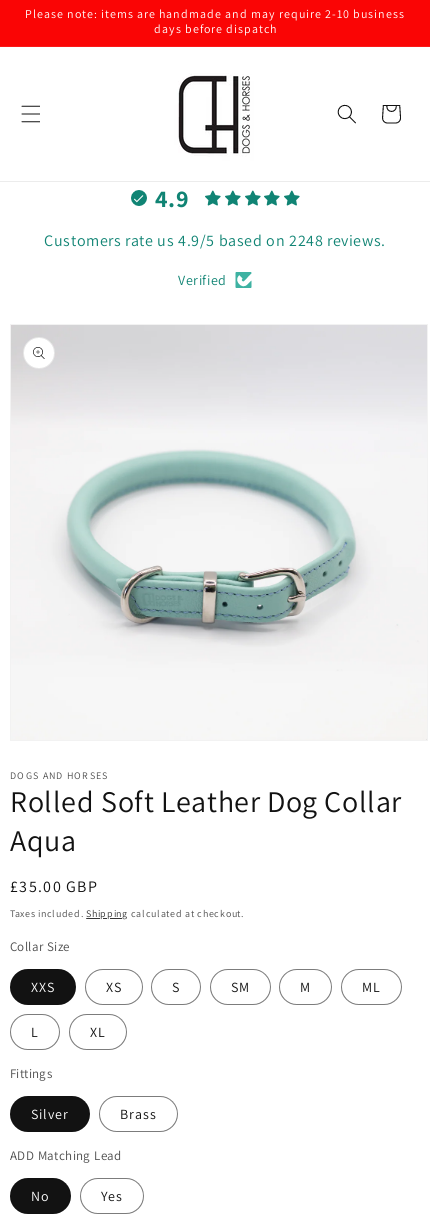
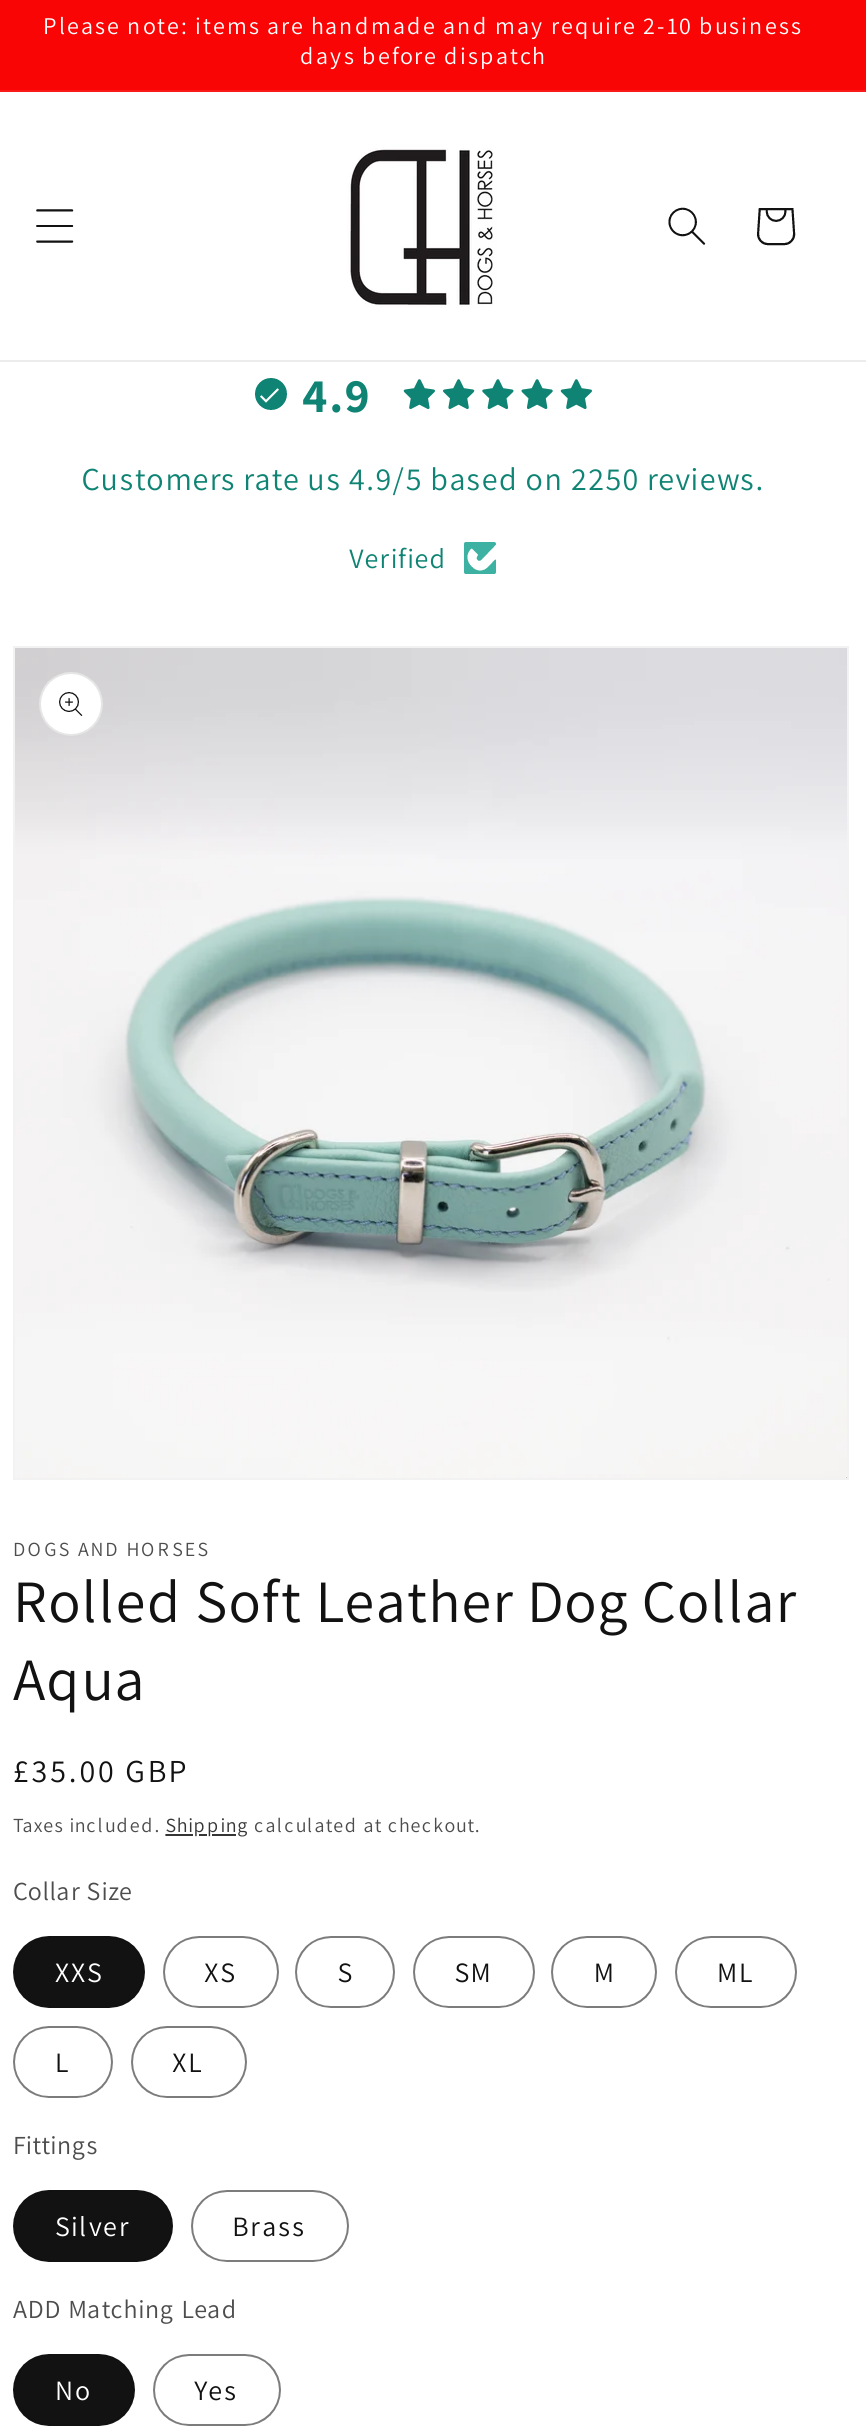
- Customers rate us 4.9/5 based on 2248 reviews.
+ Customers rate us 4.9/5 based on 2250 reviews.
